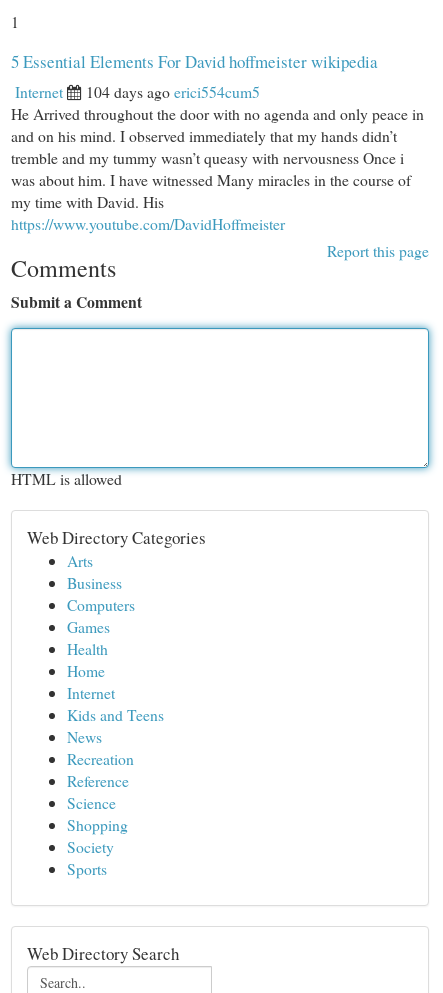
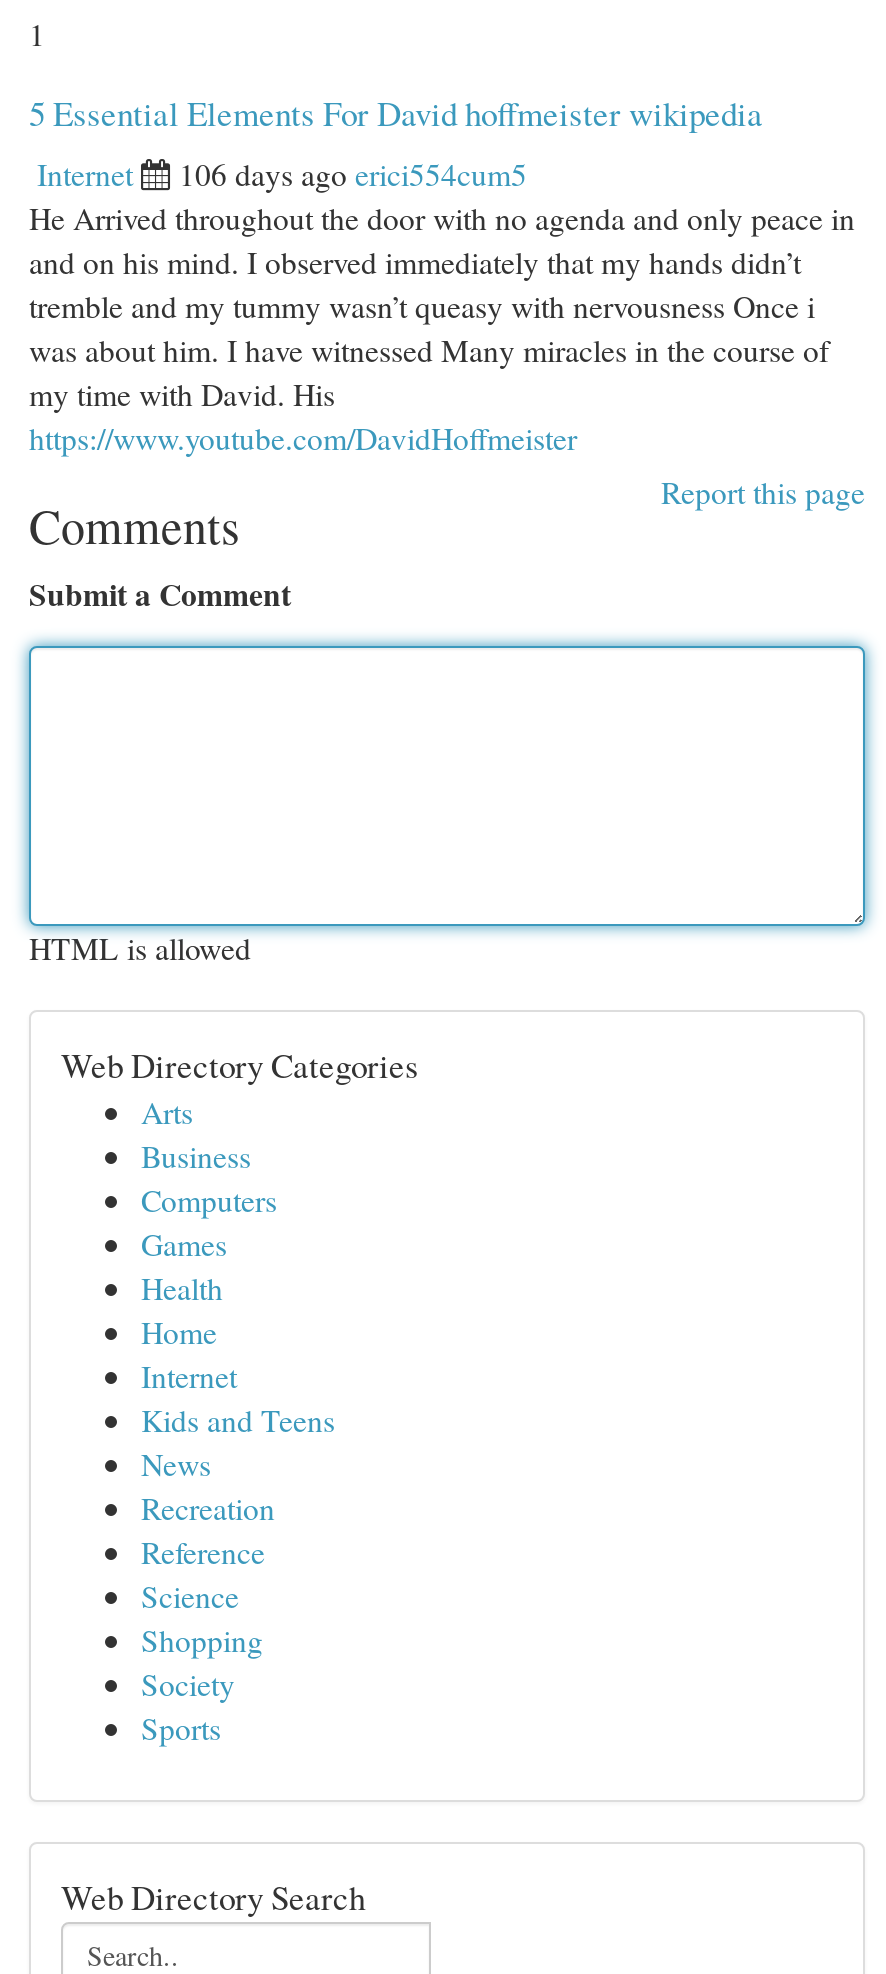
- 104 days ago erici554cum5
+ 106 days ago erici554cum5
